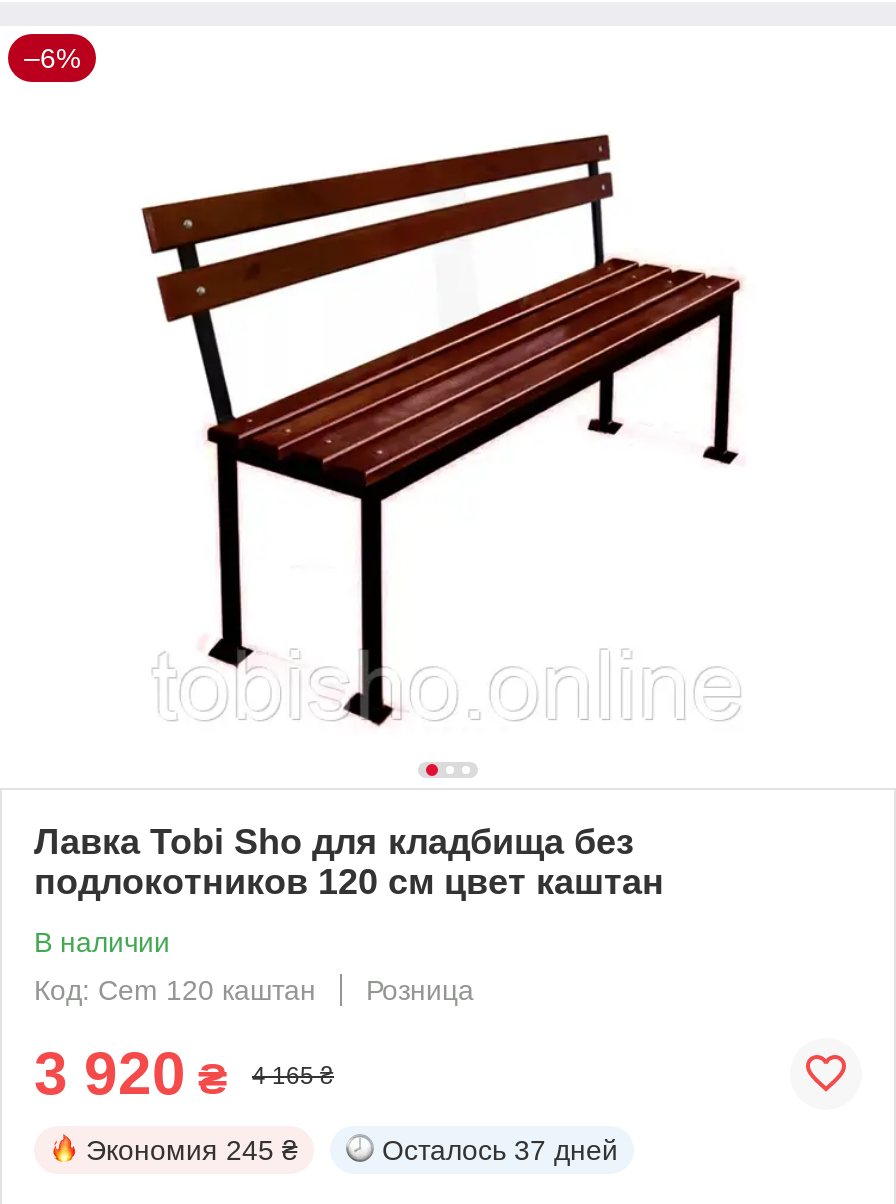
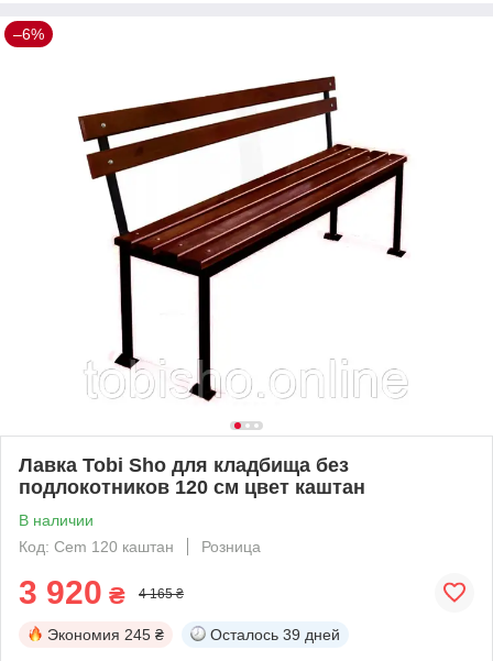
- Осталось 37 дней
+ Осталось 39 дней
